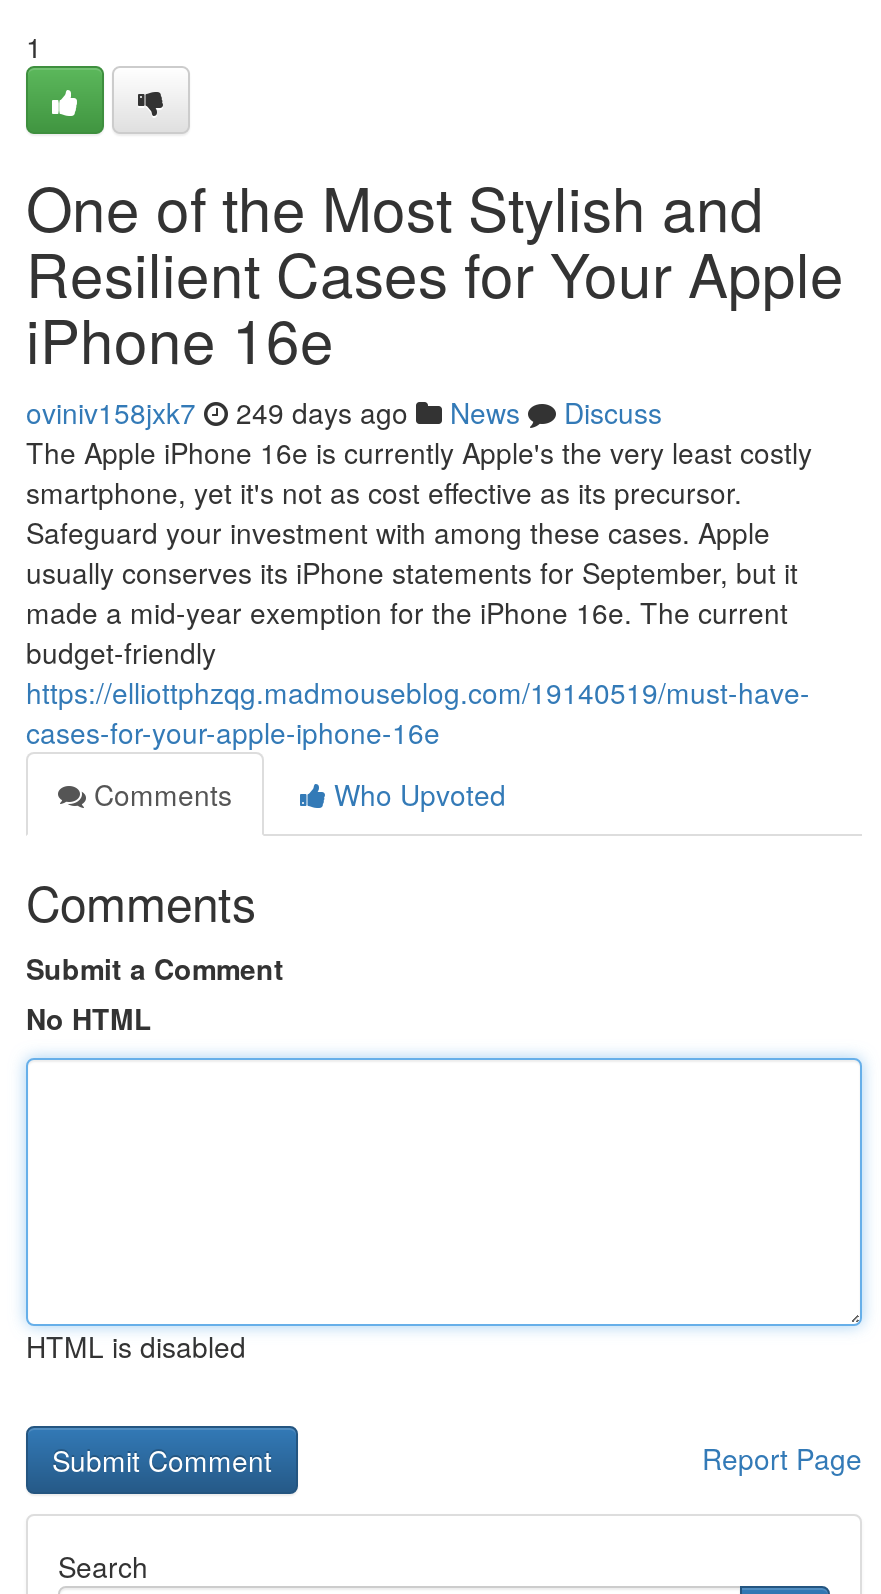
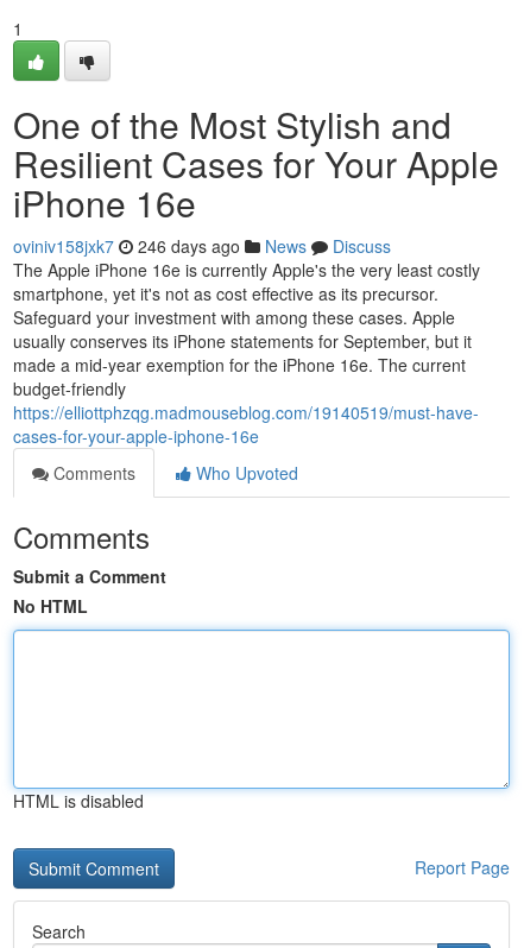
- oviniv158jxk7 249 days ago News Discuss
+ oviniv158jxk7 246 days ago News Discuss
